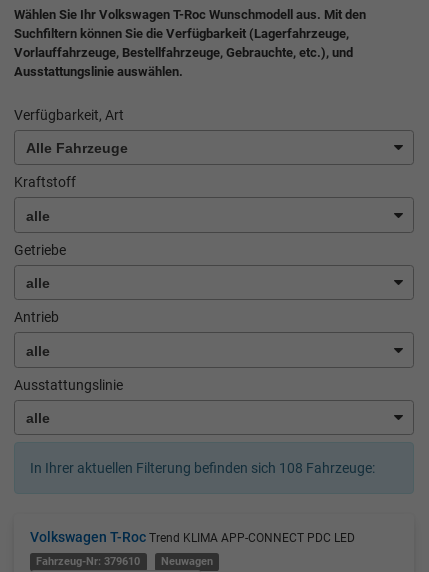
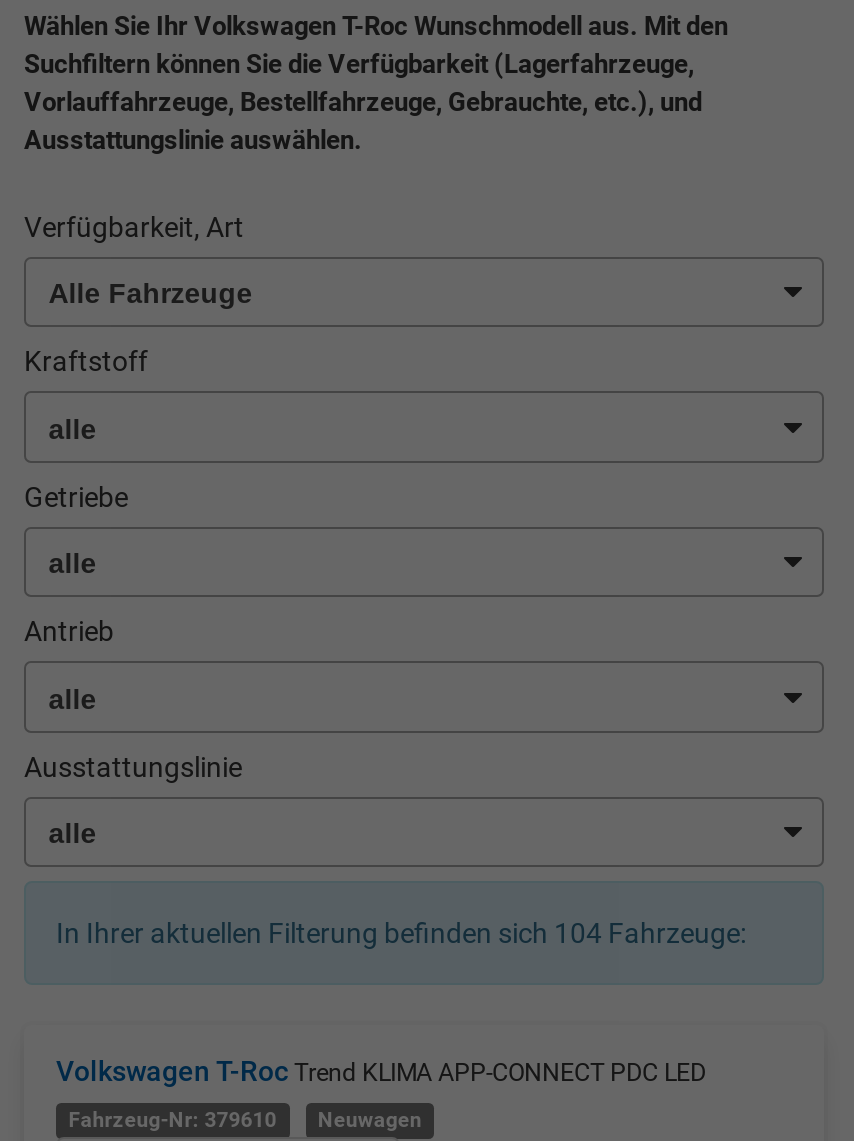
- In Ihrer aktuellen Filterung befinden sich 108 Fahrzeuge:
+ In Ihrer aktuellen Filterung befinden sich 104 Fahrzeuge:
